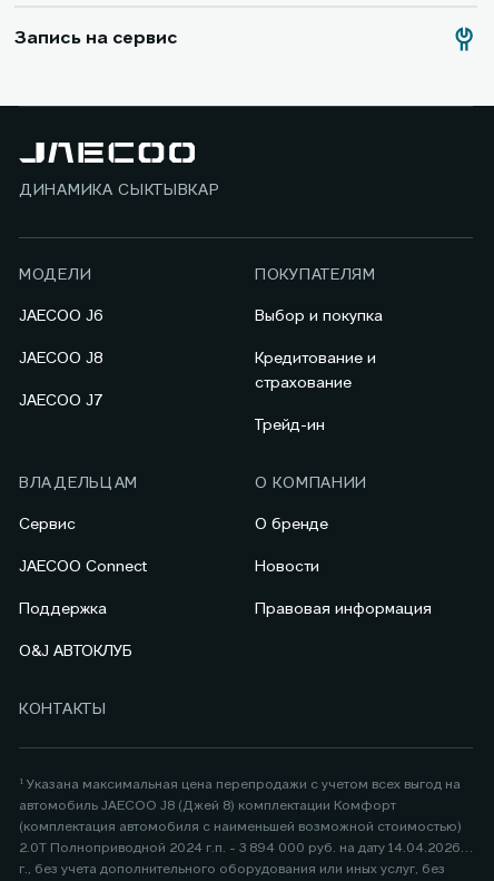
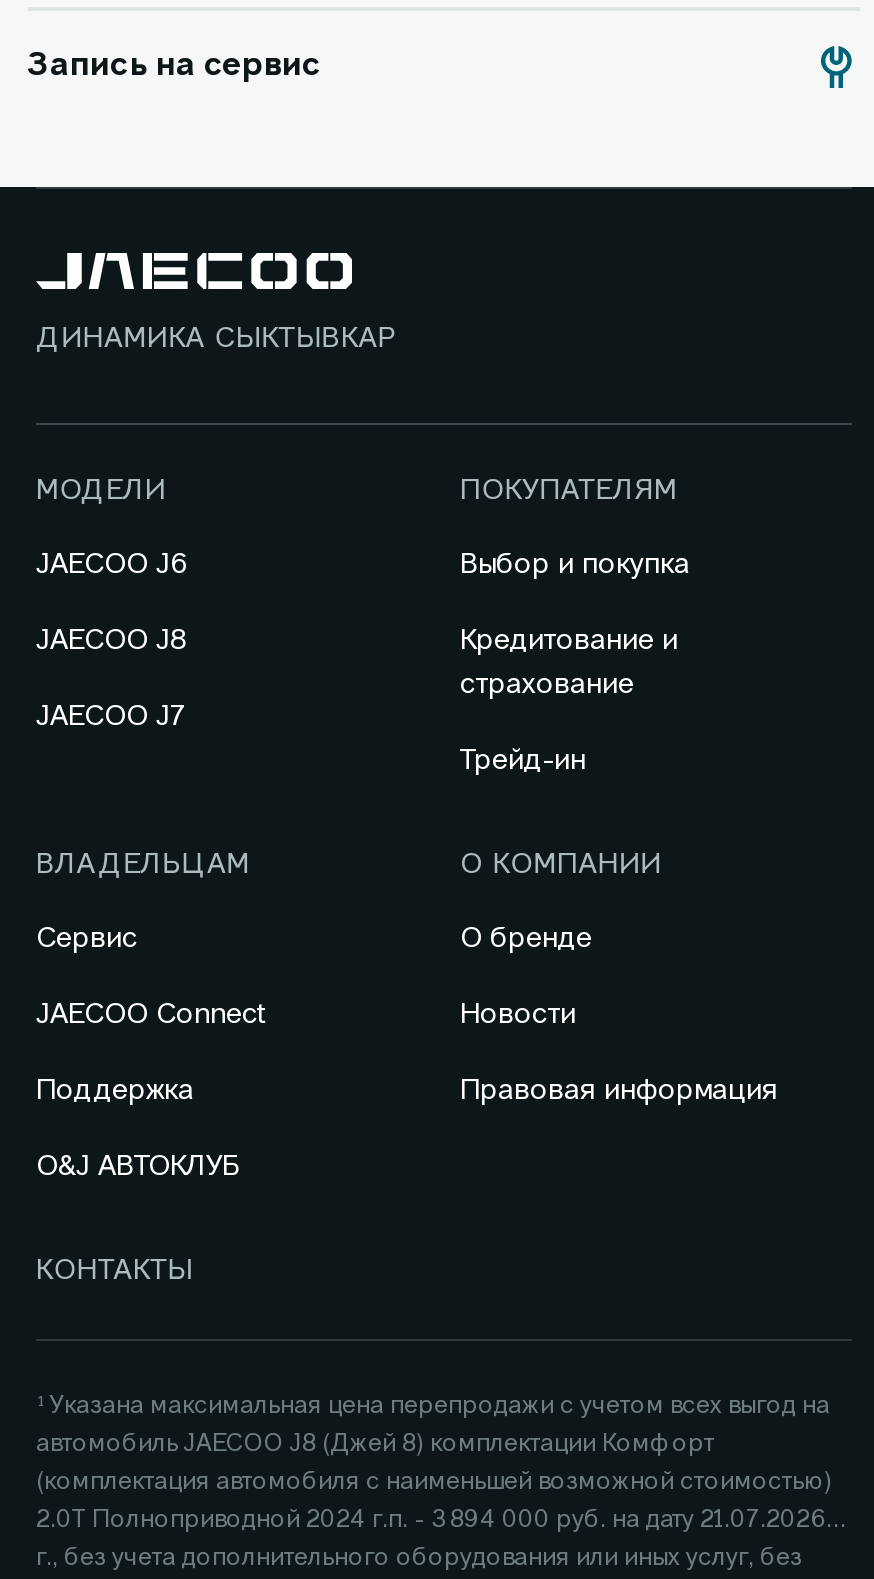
- 2.0Т Полноприводной 2024 г.п. - 3 894 000 руб. на дату 14.04.2026
+ 2.0Т Полноприводной 2024 г.п. - 3 894 000 руб. на дату 21.07.2026
